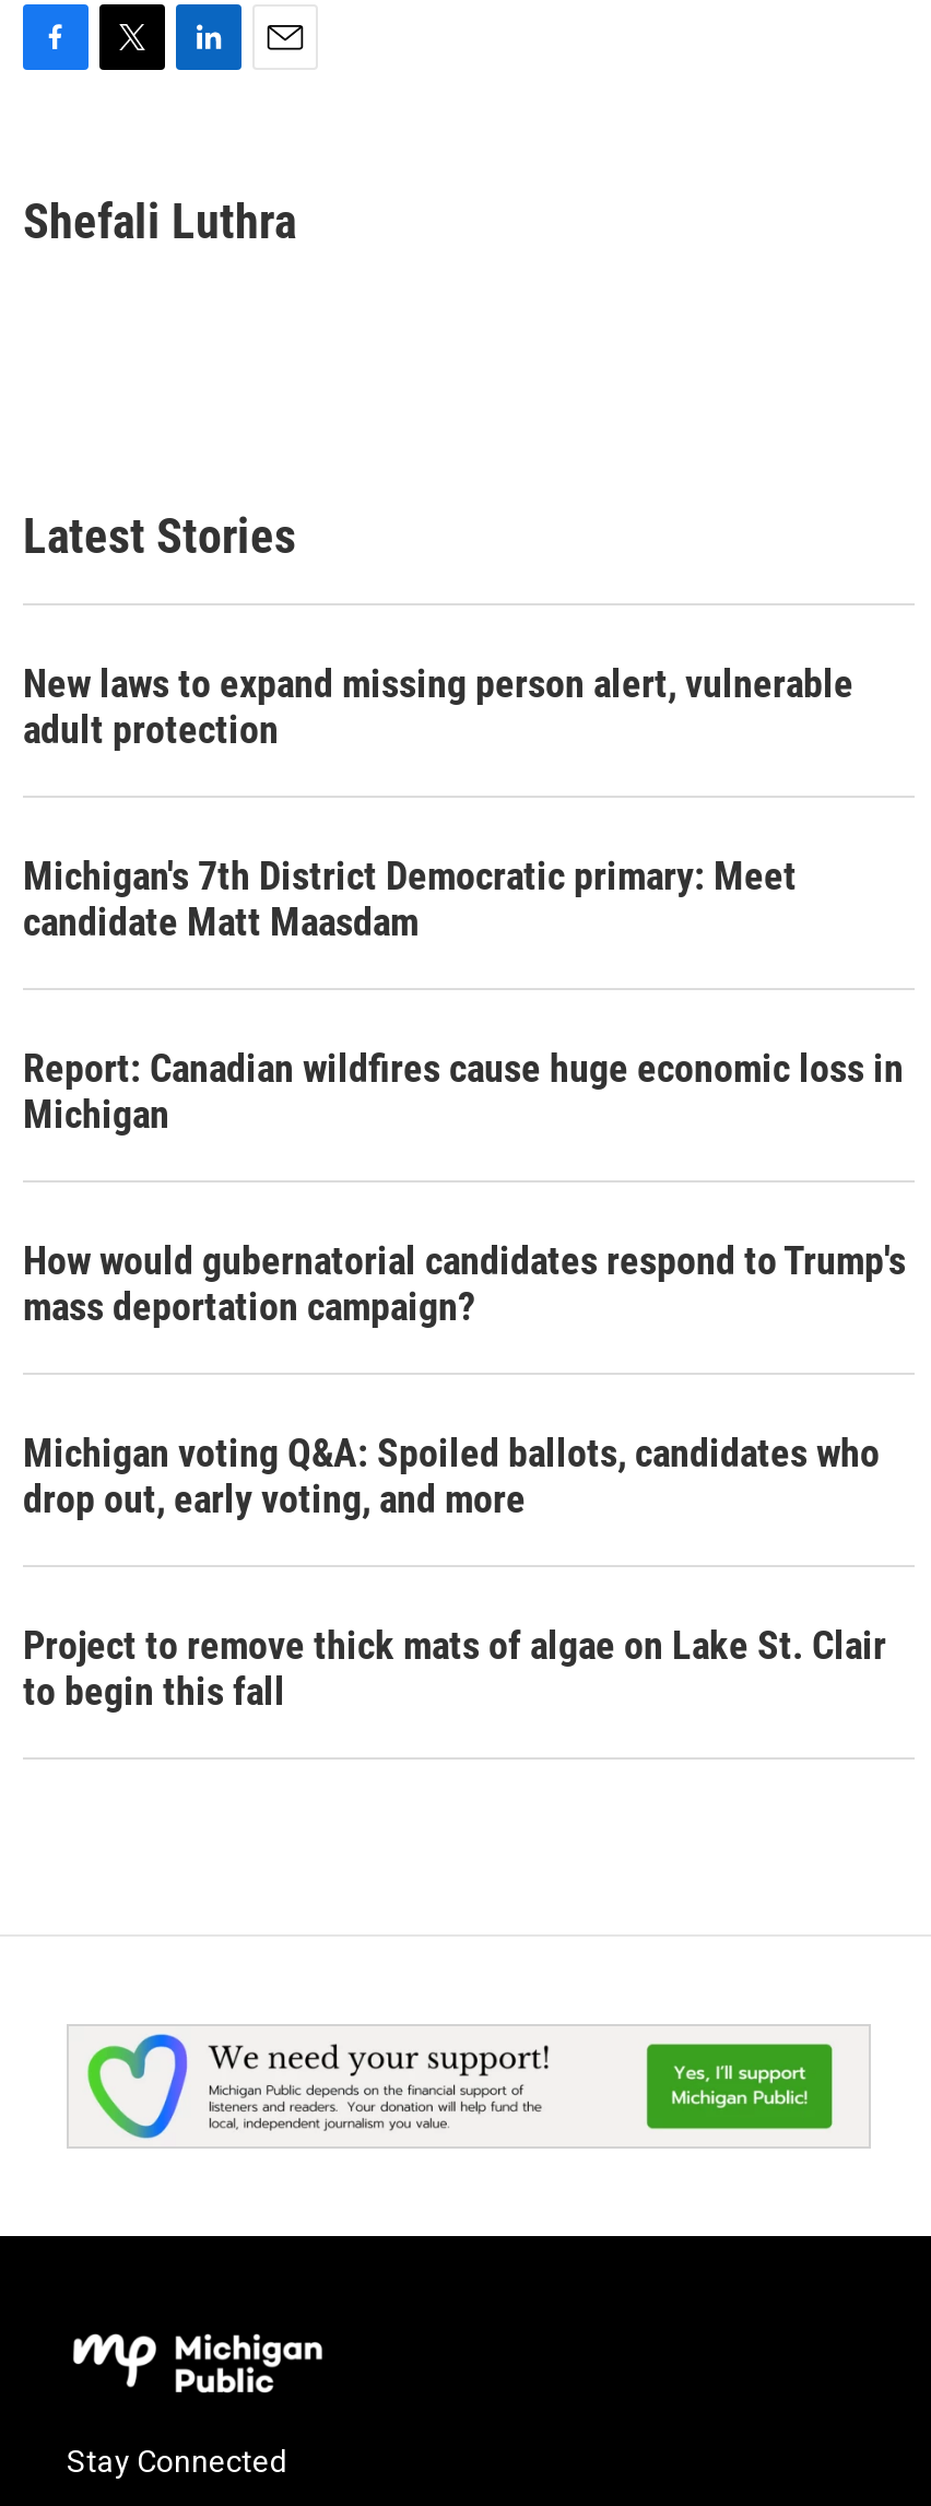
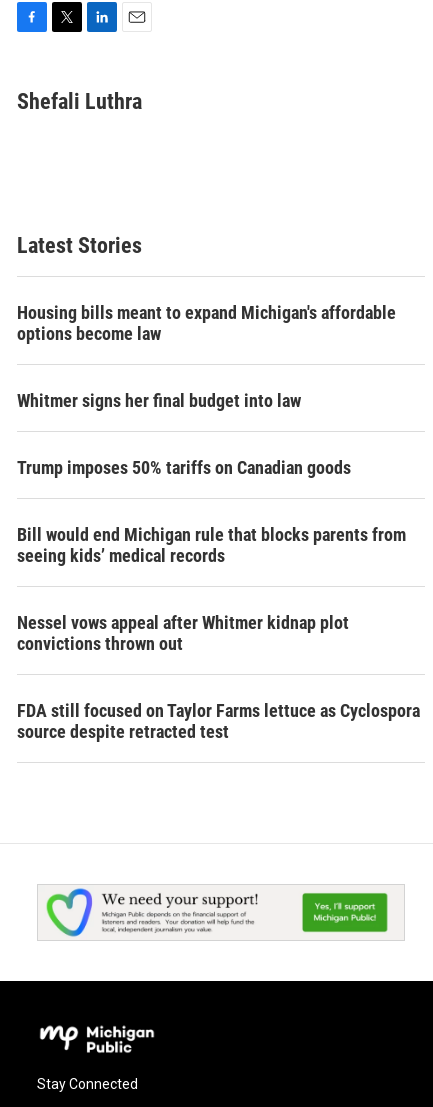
- New laws to expand missing person alert, vulnerable
- adult protection
+ Housing bills meant to expand Michigan's affordable
+ options become law

- Michigan's 7th District Democratic primary: Meet
- candidate Matt Maasdam
+ Whitmer signs her final budget into law

- Report: Canadian wildfires cause huge economic loss in
- Michigan
+ Trump imposes 50% tariffs on Canadian goods

- How would gubernatorial candidates respond to Trump's
- mass deportation campaign?
+ Bill would end Michigan rule that blocks parents from
+ seeing kids’ medical records

- Michigan voting Q&A: Spoiled ballots, candidates who
- drop out, early voting, and more
+ Nessel vows appeal after Whitmer kidnap plot
+ convictions thrown out

- Project to remove thick mats of algae on Lake St. Clair
- to begin this fall
+ FDA still focused on Taylor Farms lettuce as Cyclospora
+ source despite retracted test
